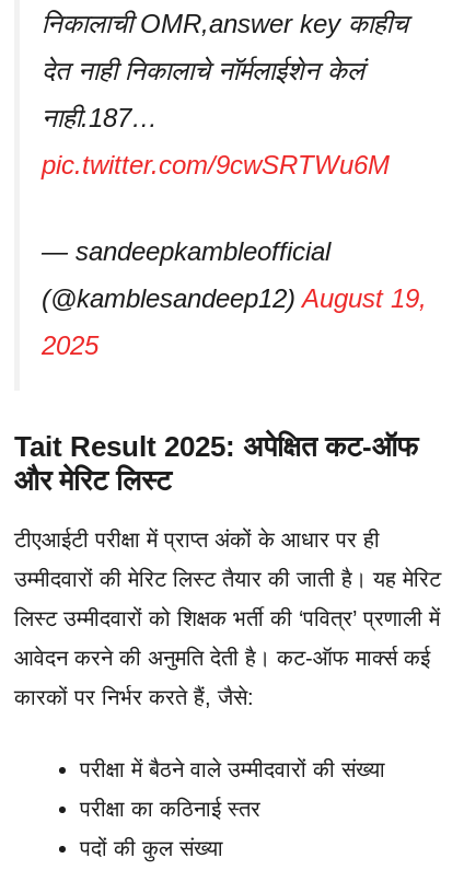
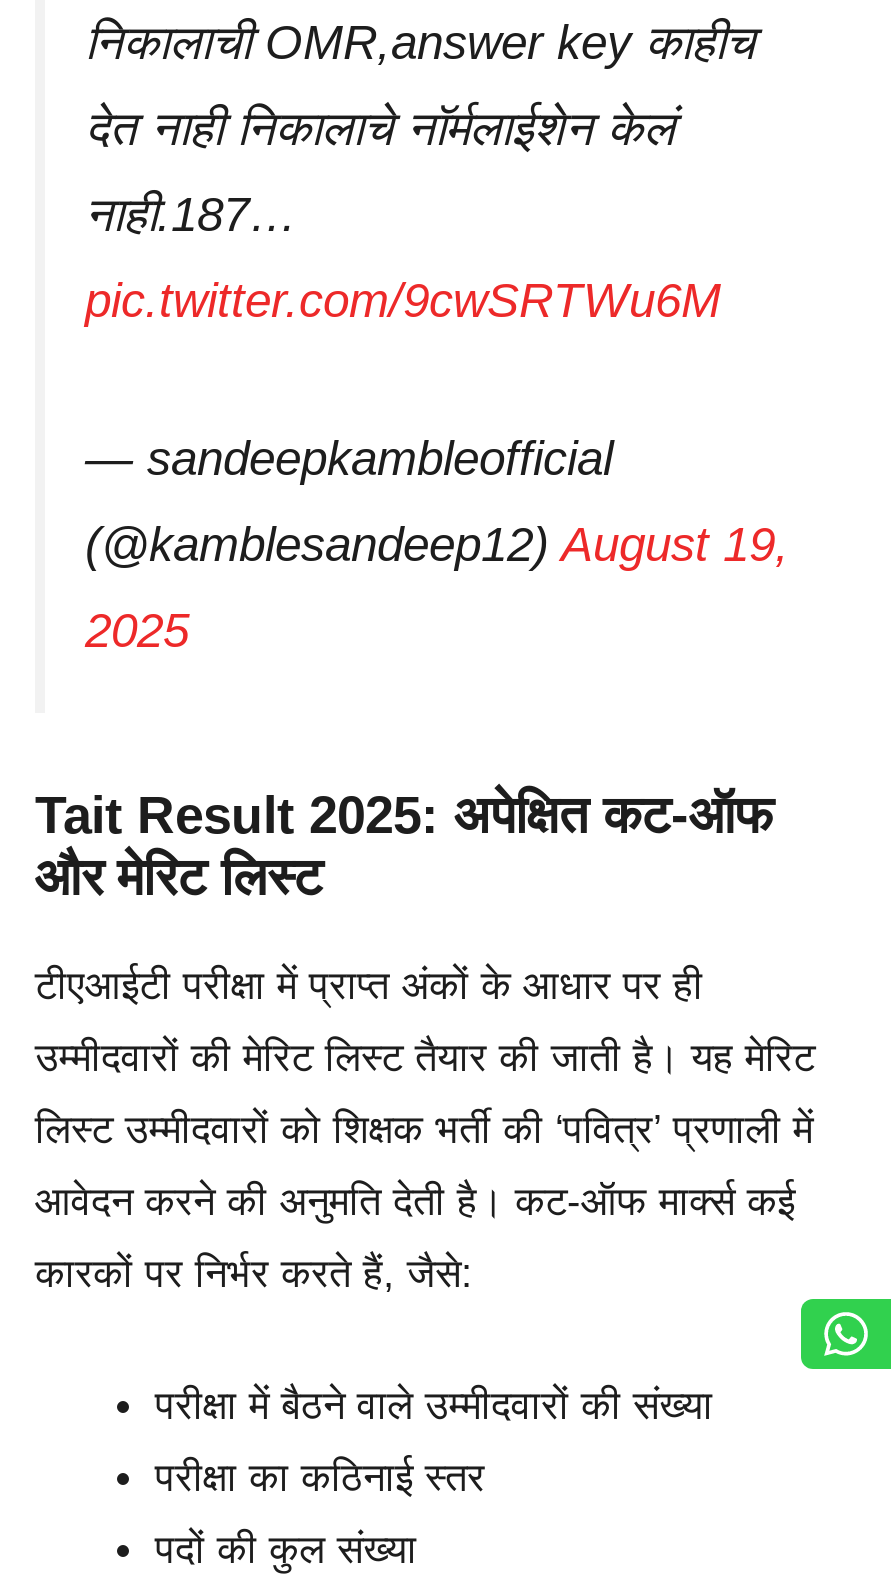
+ [image]
